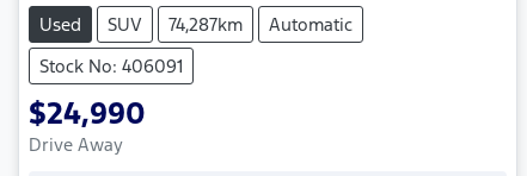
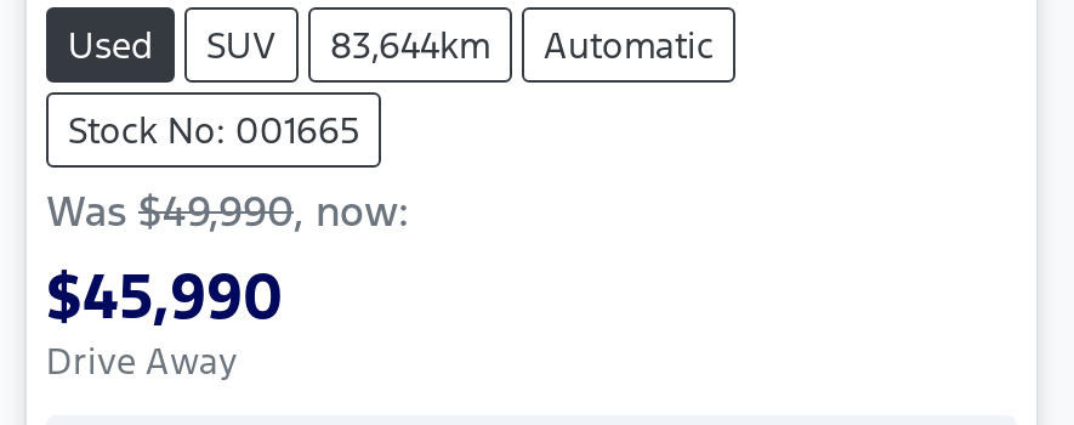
- Used SUV 74,287km Automatic
+ Used SUV 83,644km Automatic

- Stock No: 406091
- $24,990
+ Stock No: 001665
+ Was $49,990, now:
+ $45,990
